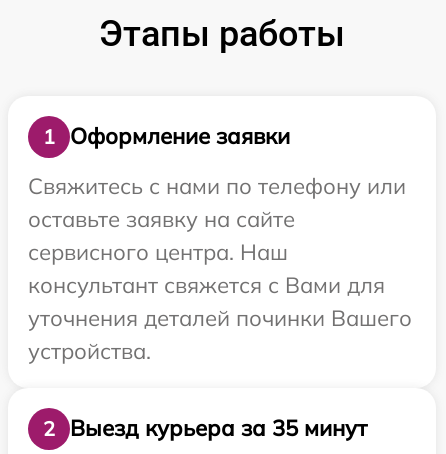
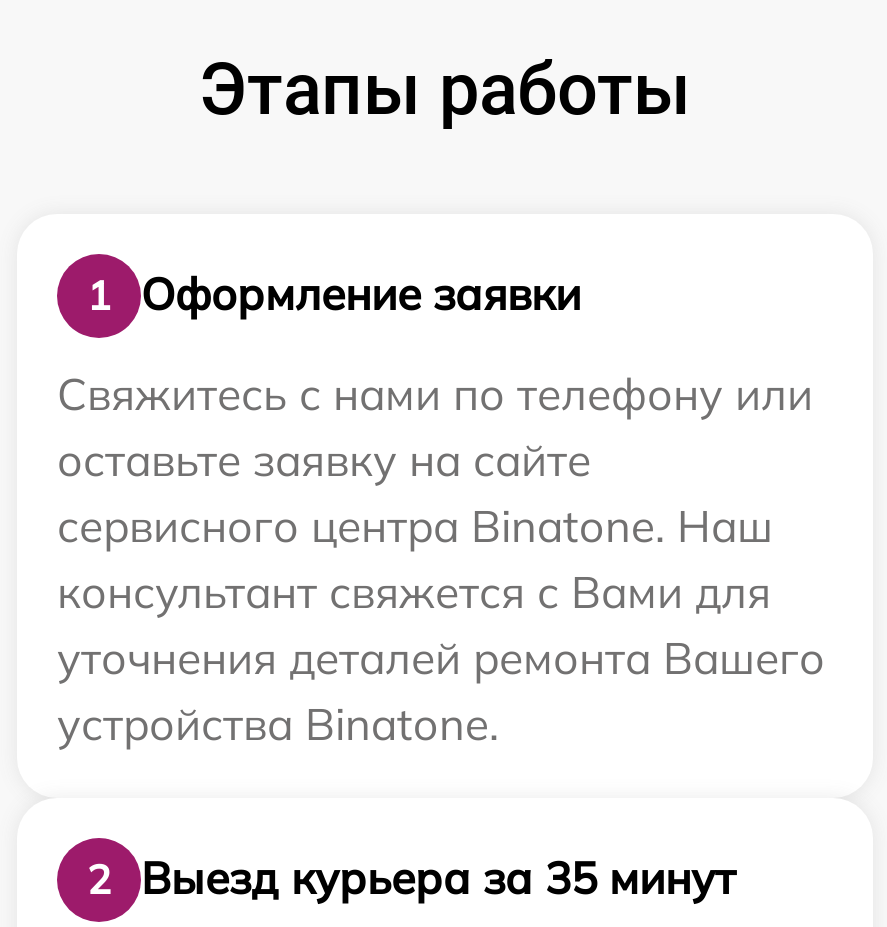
- сервисного центра. Наш
+ сервисного центра Binatone. Наш

- уточнения деталей починки Вашего
- устройства.
+ уточнения деталей ремонта Вашего
+ устройства Binatone.
